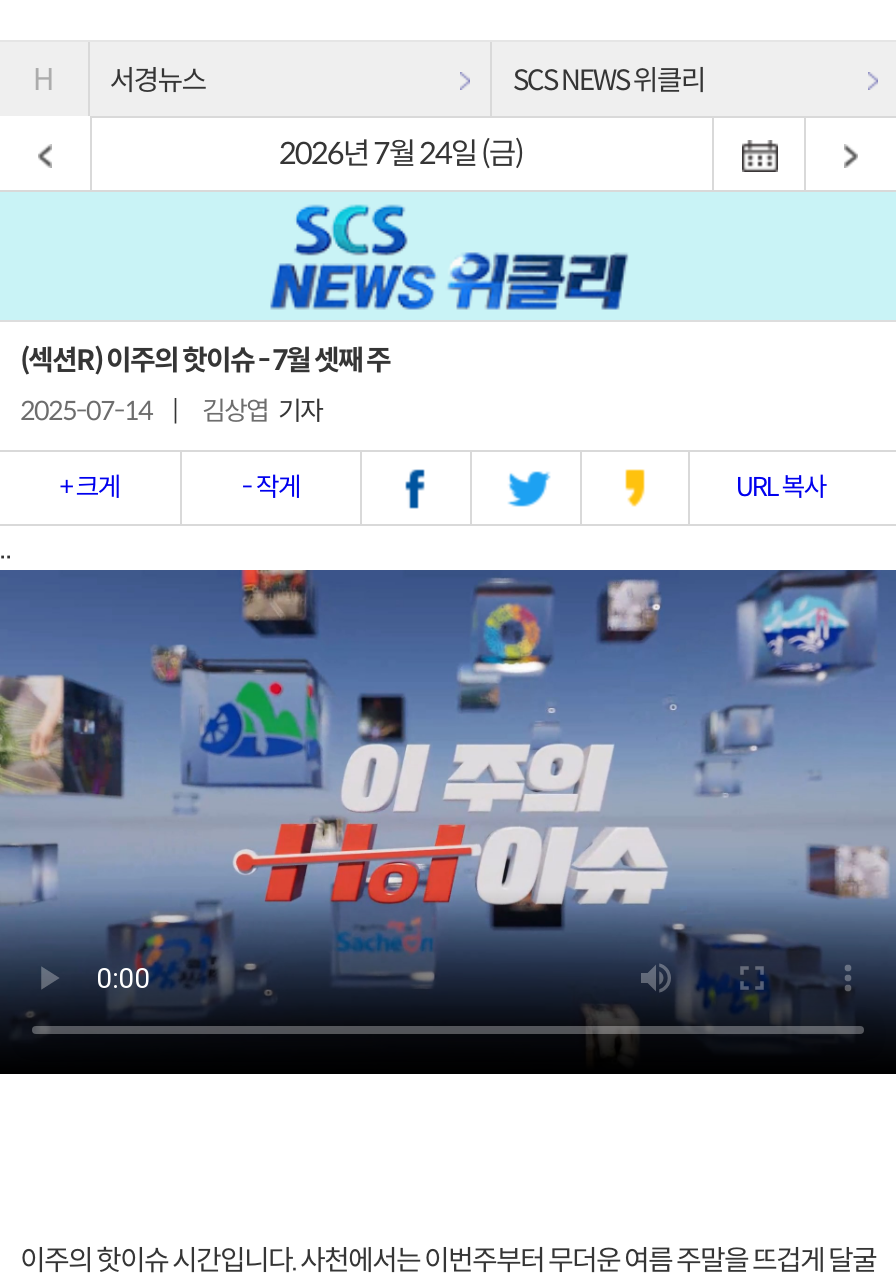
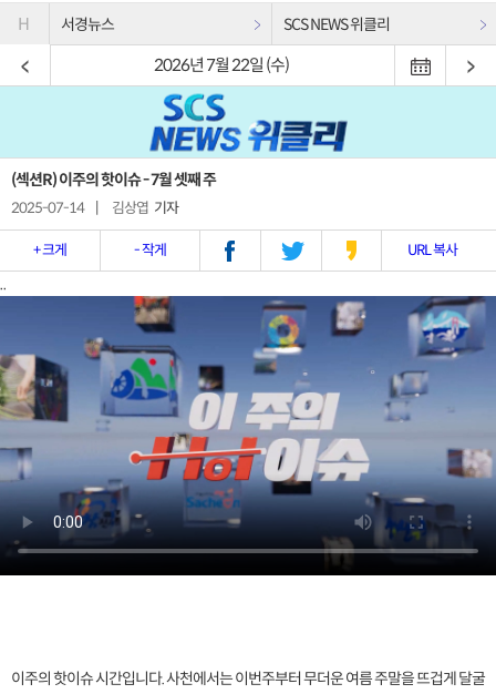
- 2026년 7월 24일 (금)
+ 2026년 7월 22일 (수)
